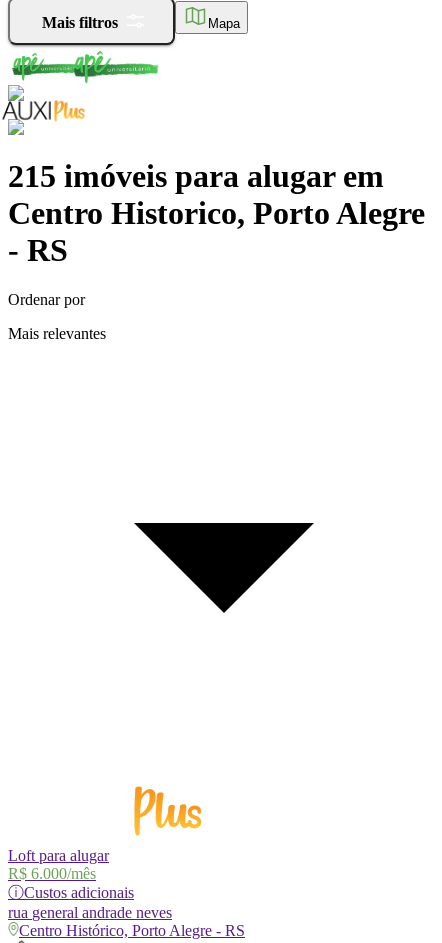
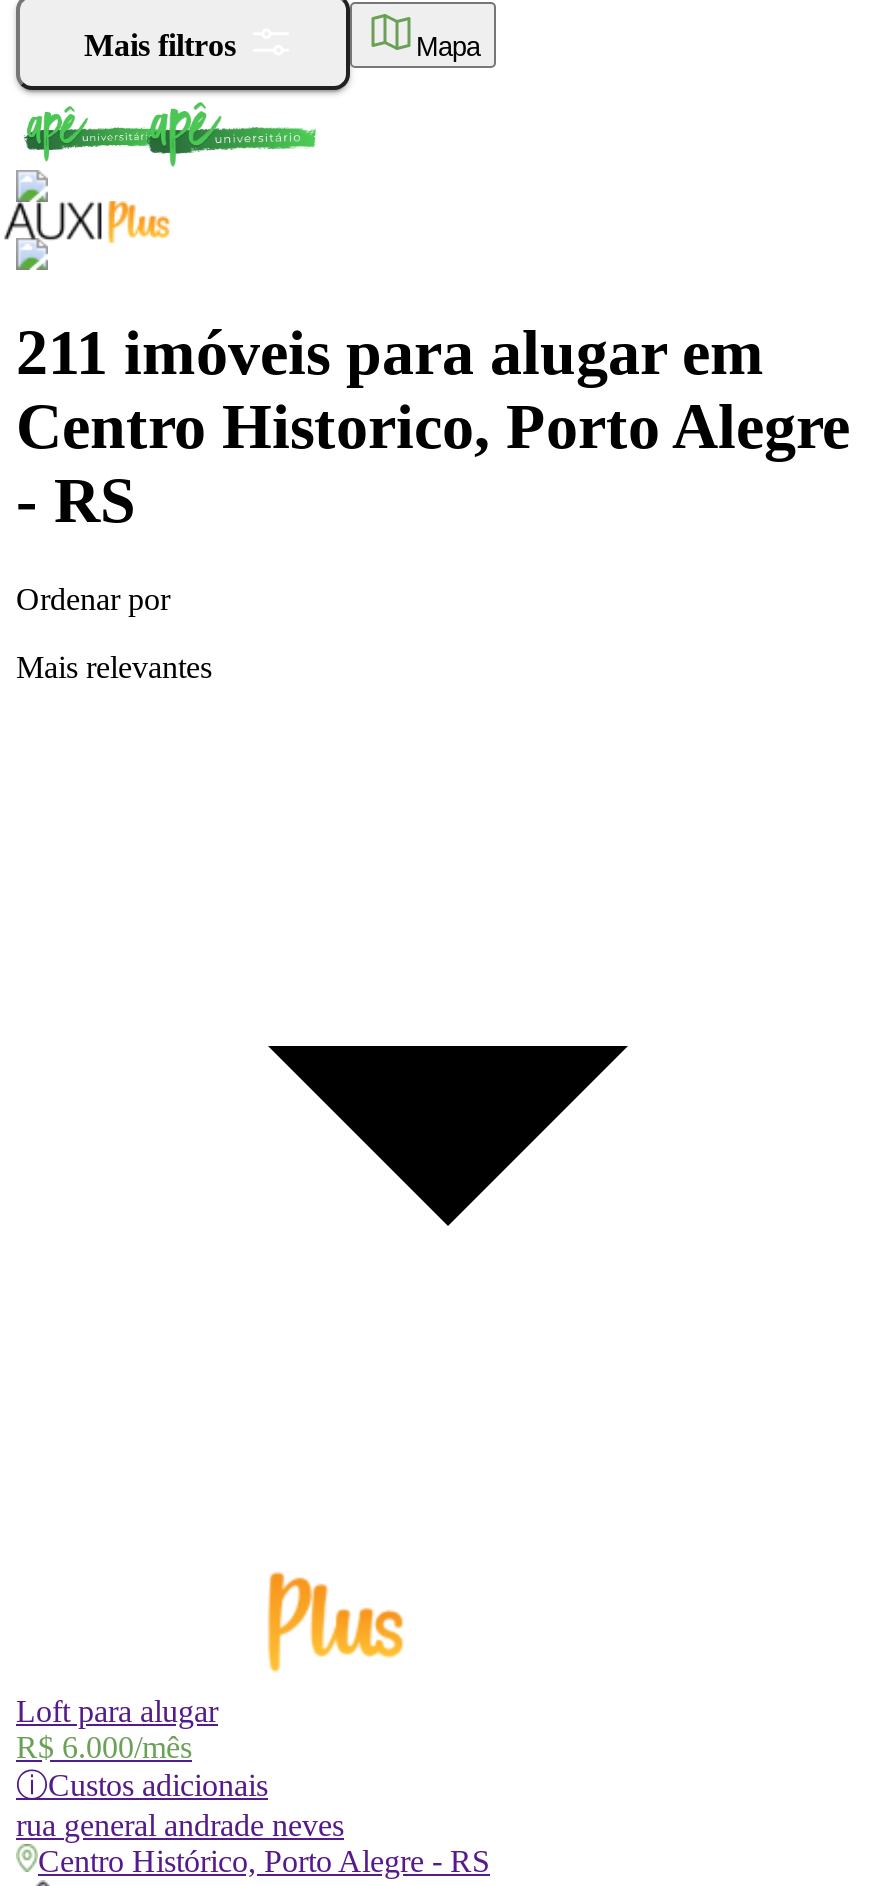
- 215 imóveis para alugar em
+ 211 imóveis para alugar em
